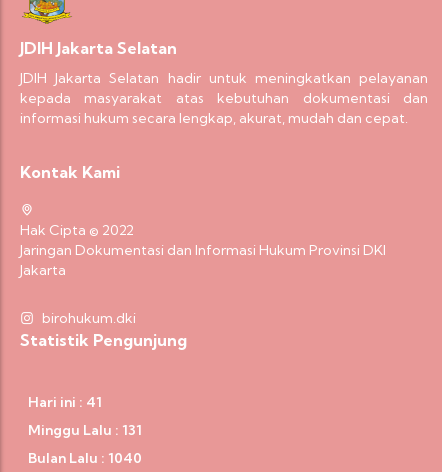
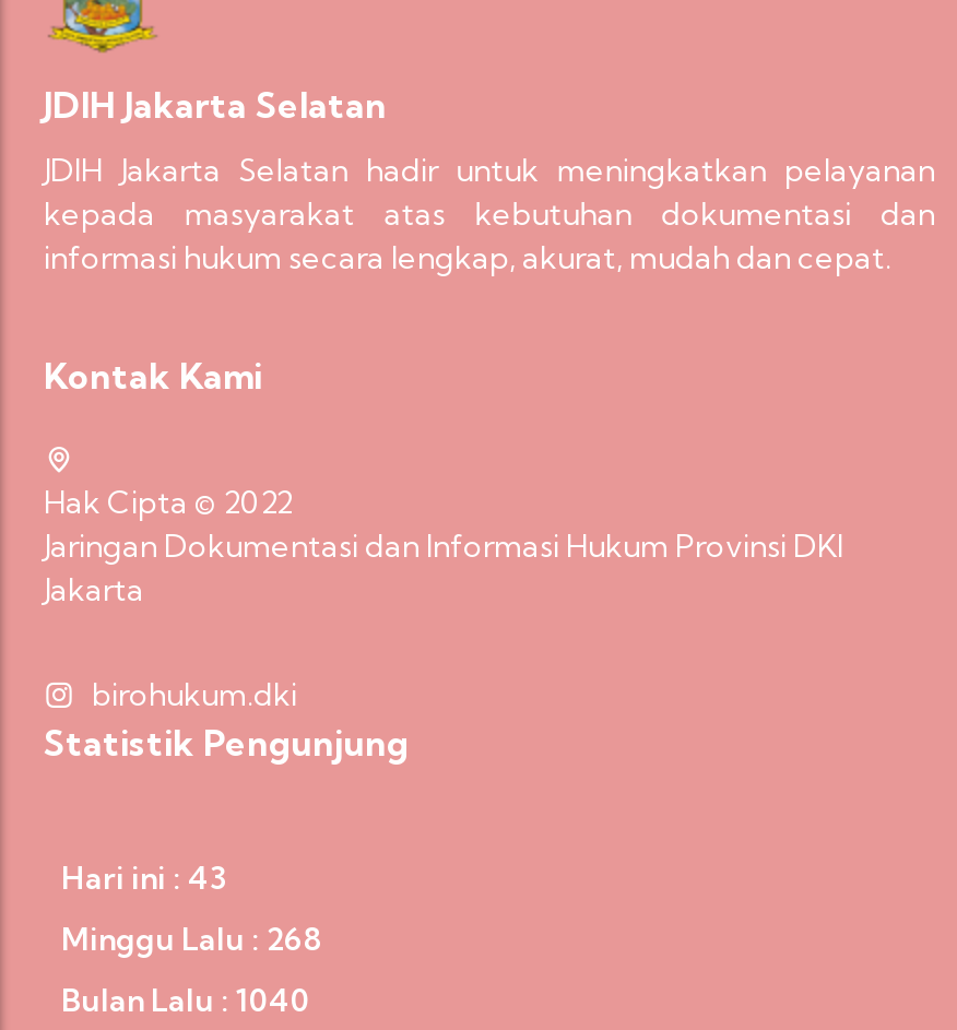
- Hari ini : 41
+ Hari ini : 43

- Minggu Lalu : 131
+ Minggu Lalu : 268
